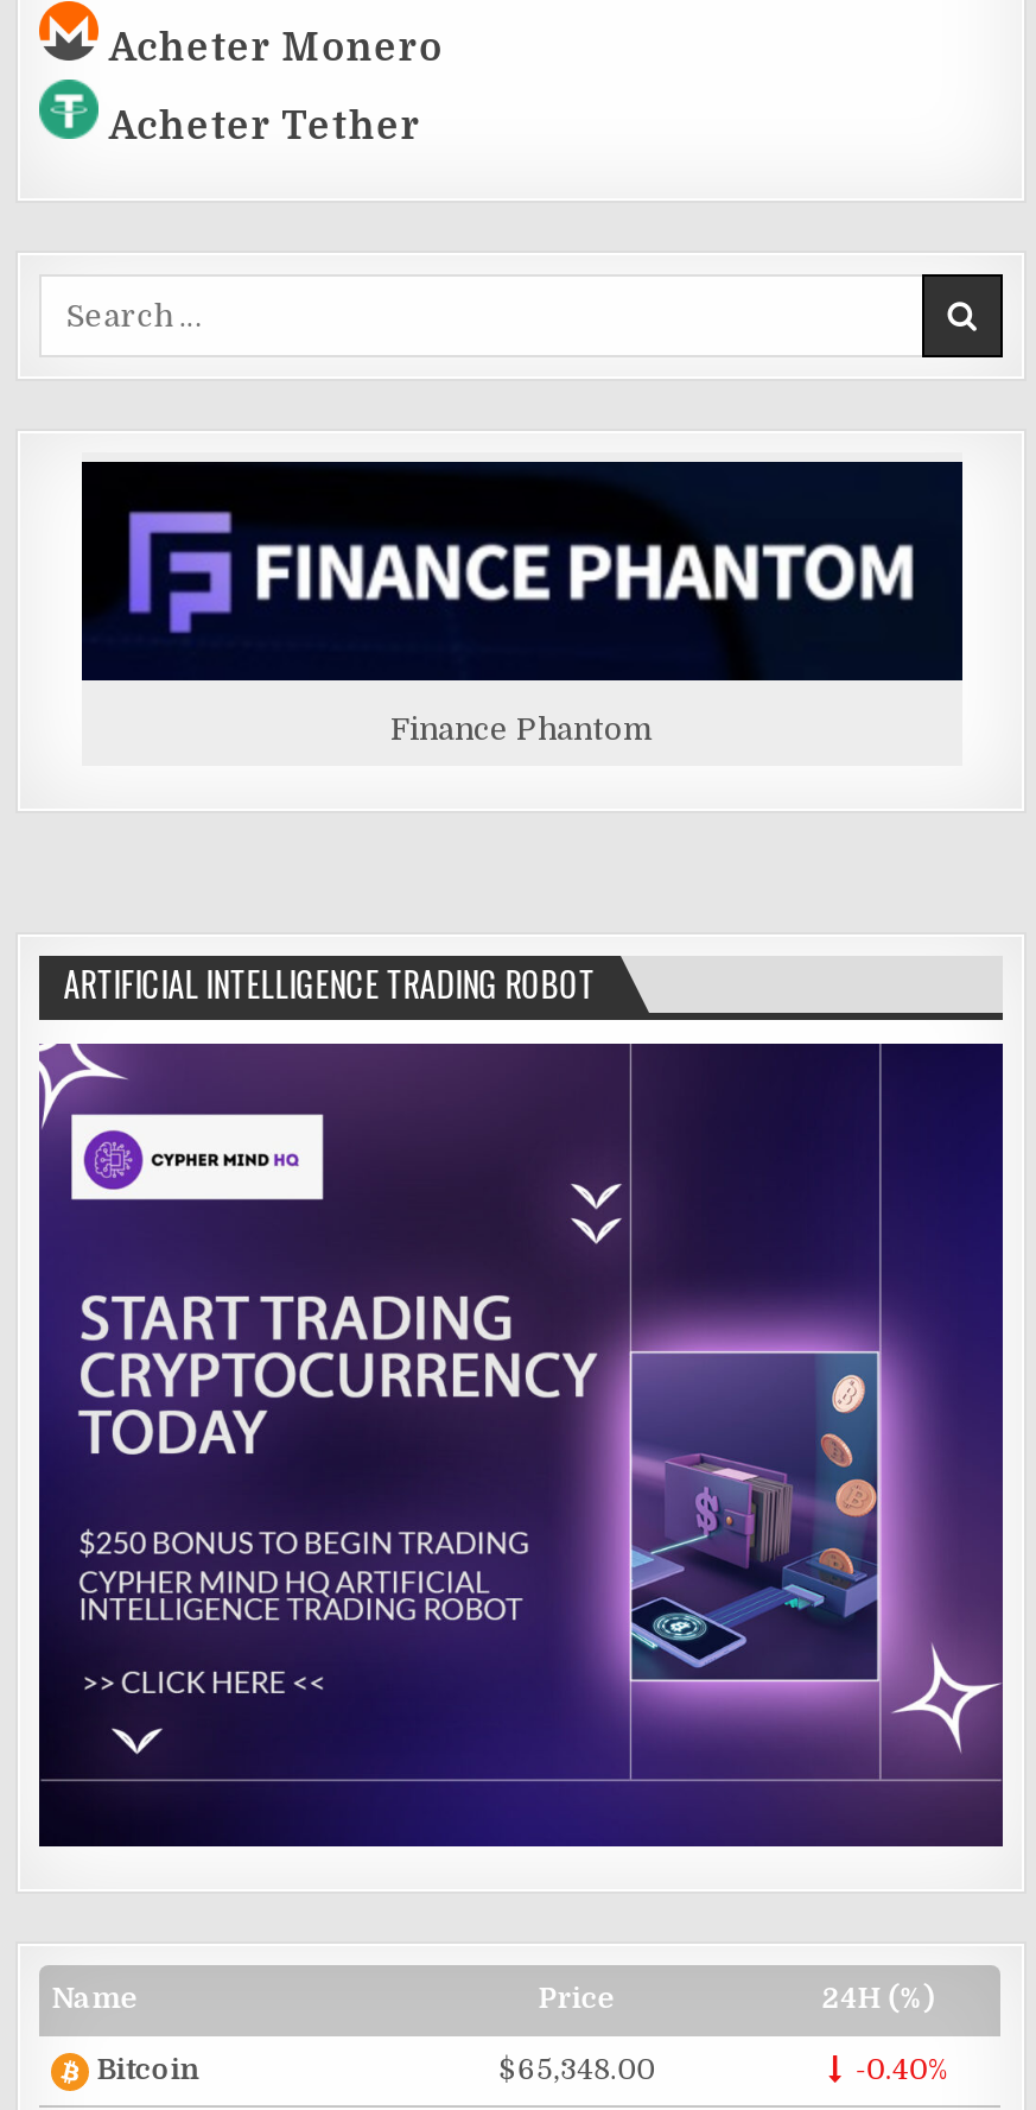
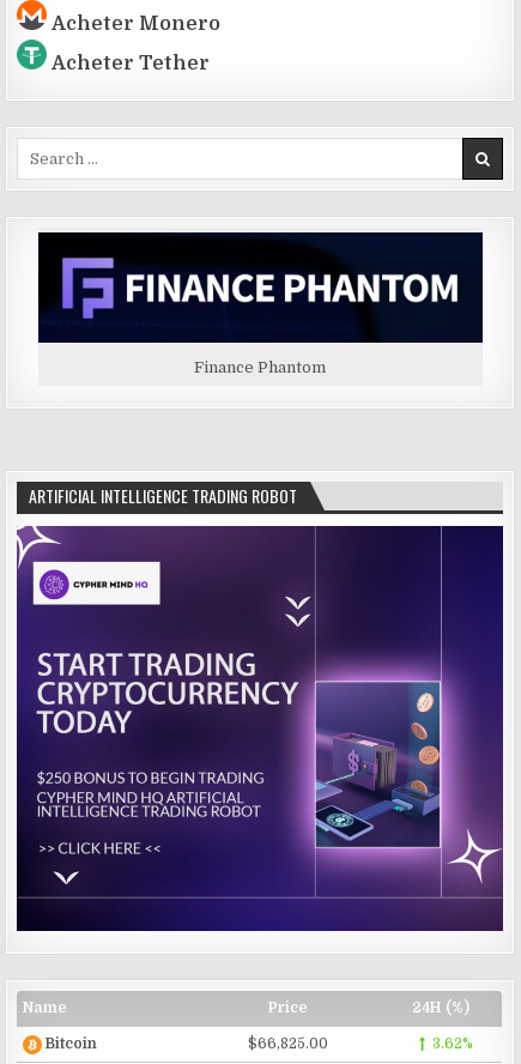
- $65,348.00
+ $66,825.00

- -0.40%
+ 3.62%
